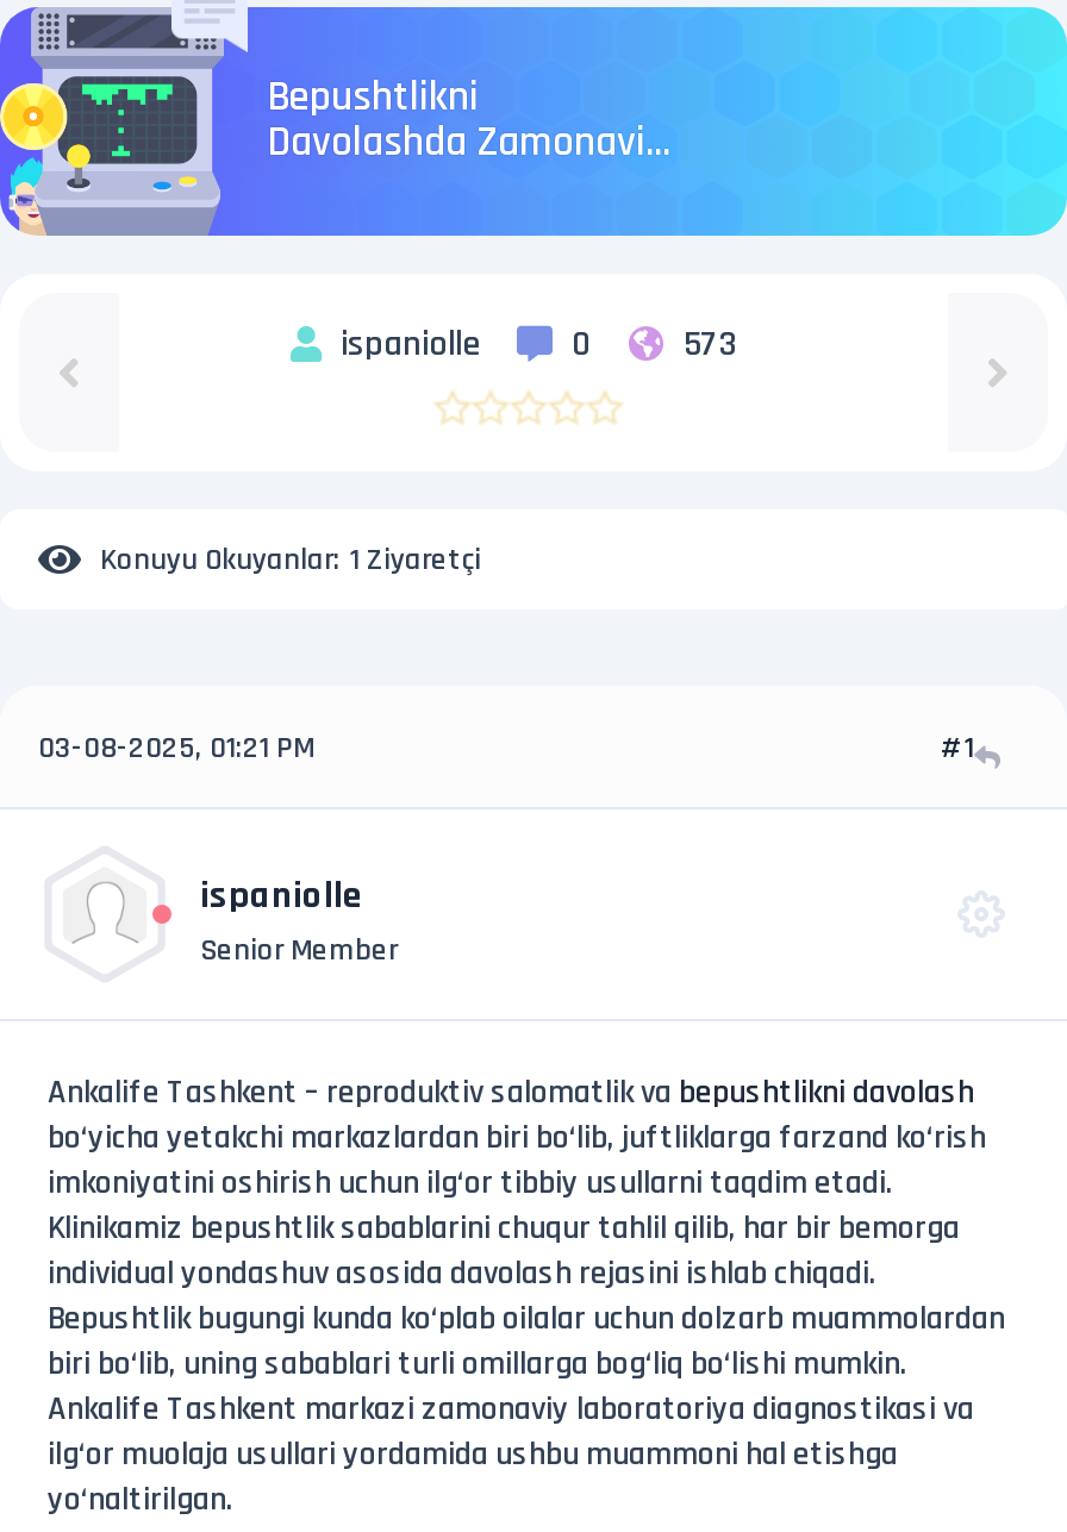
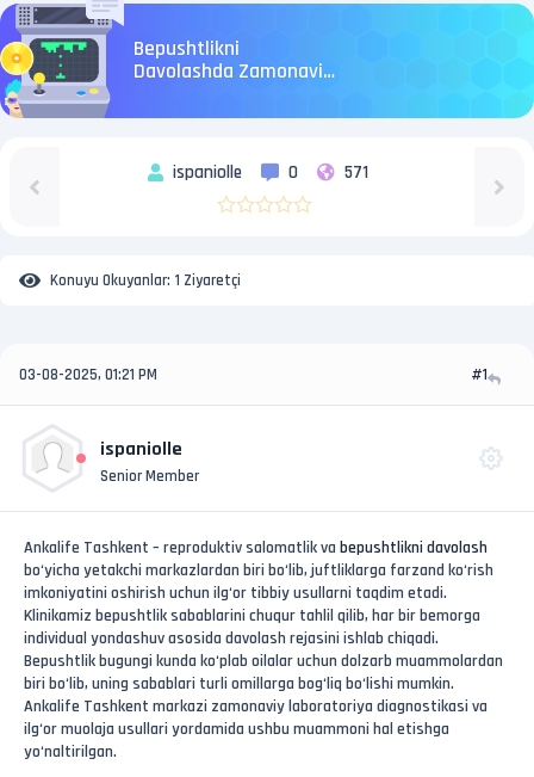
- 573
+ 571
